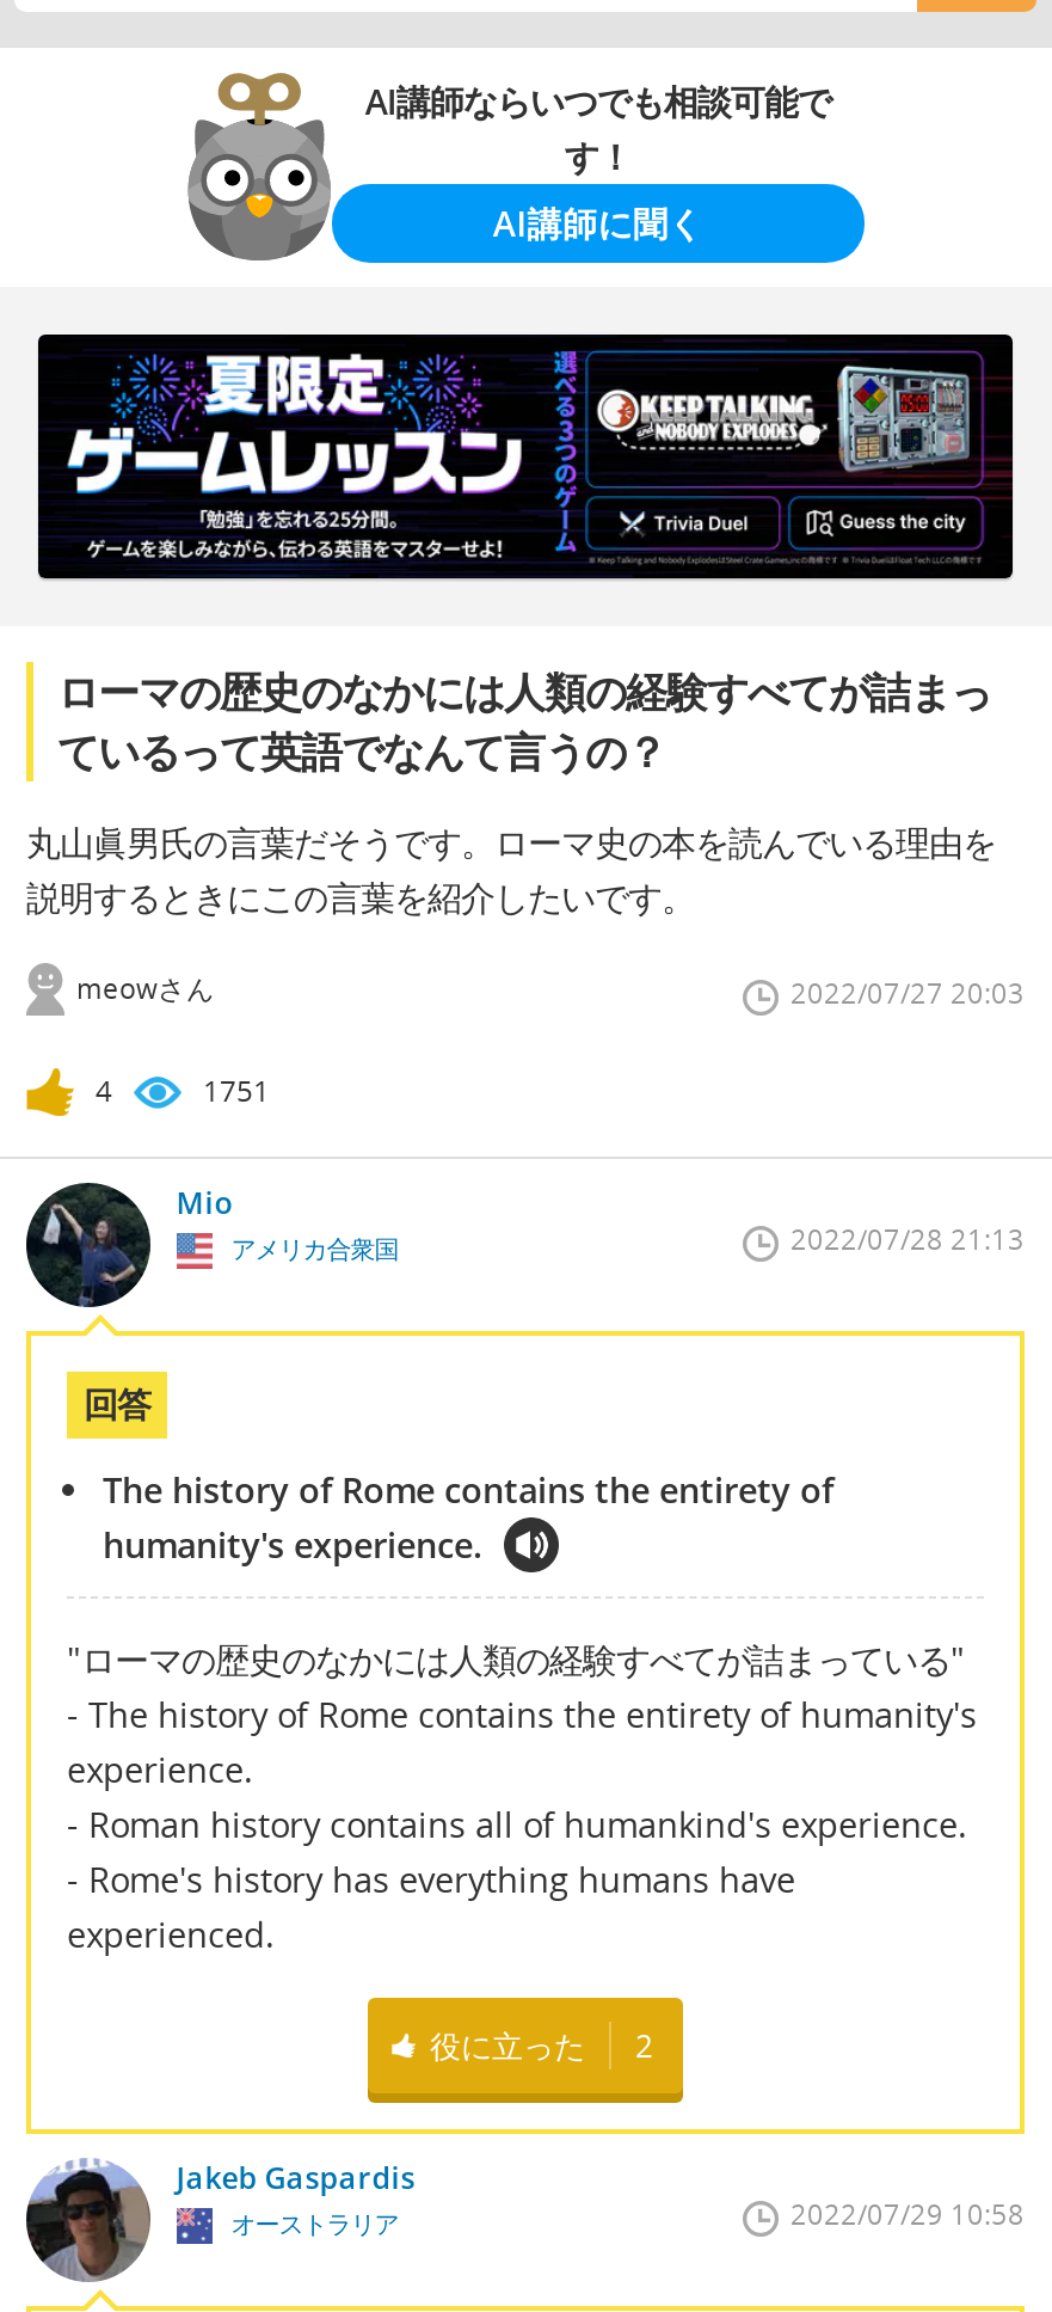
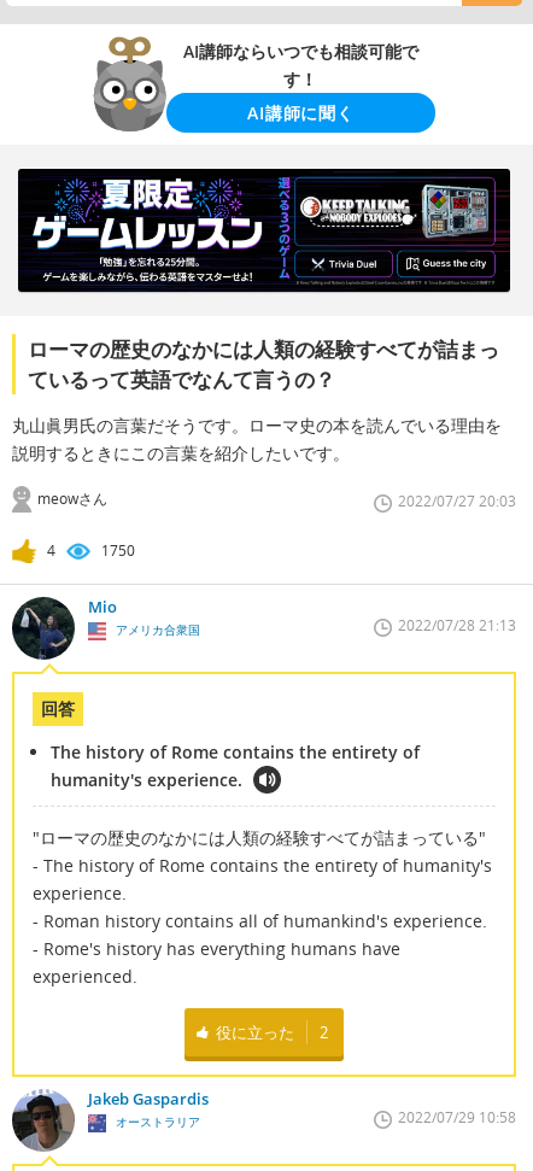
- 1751
+ 1750
